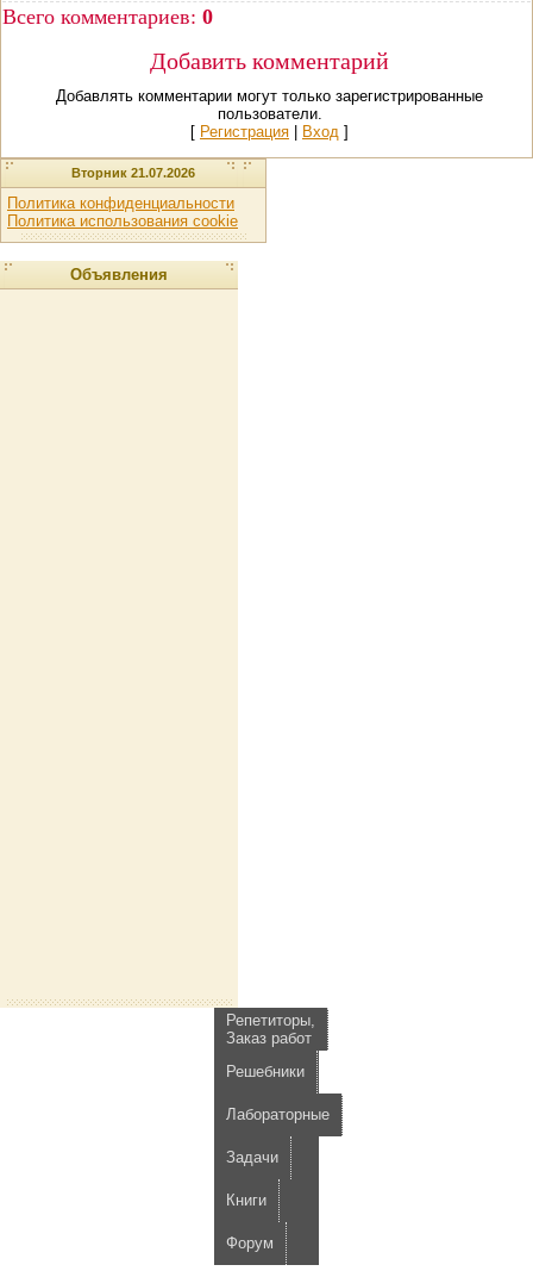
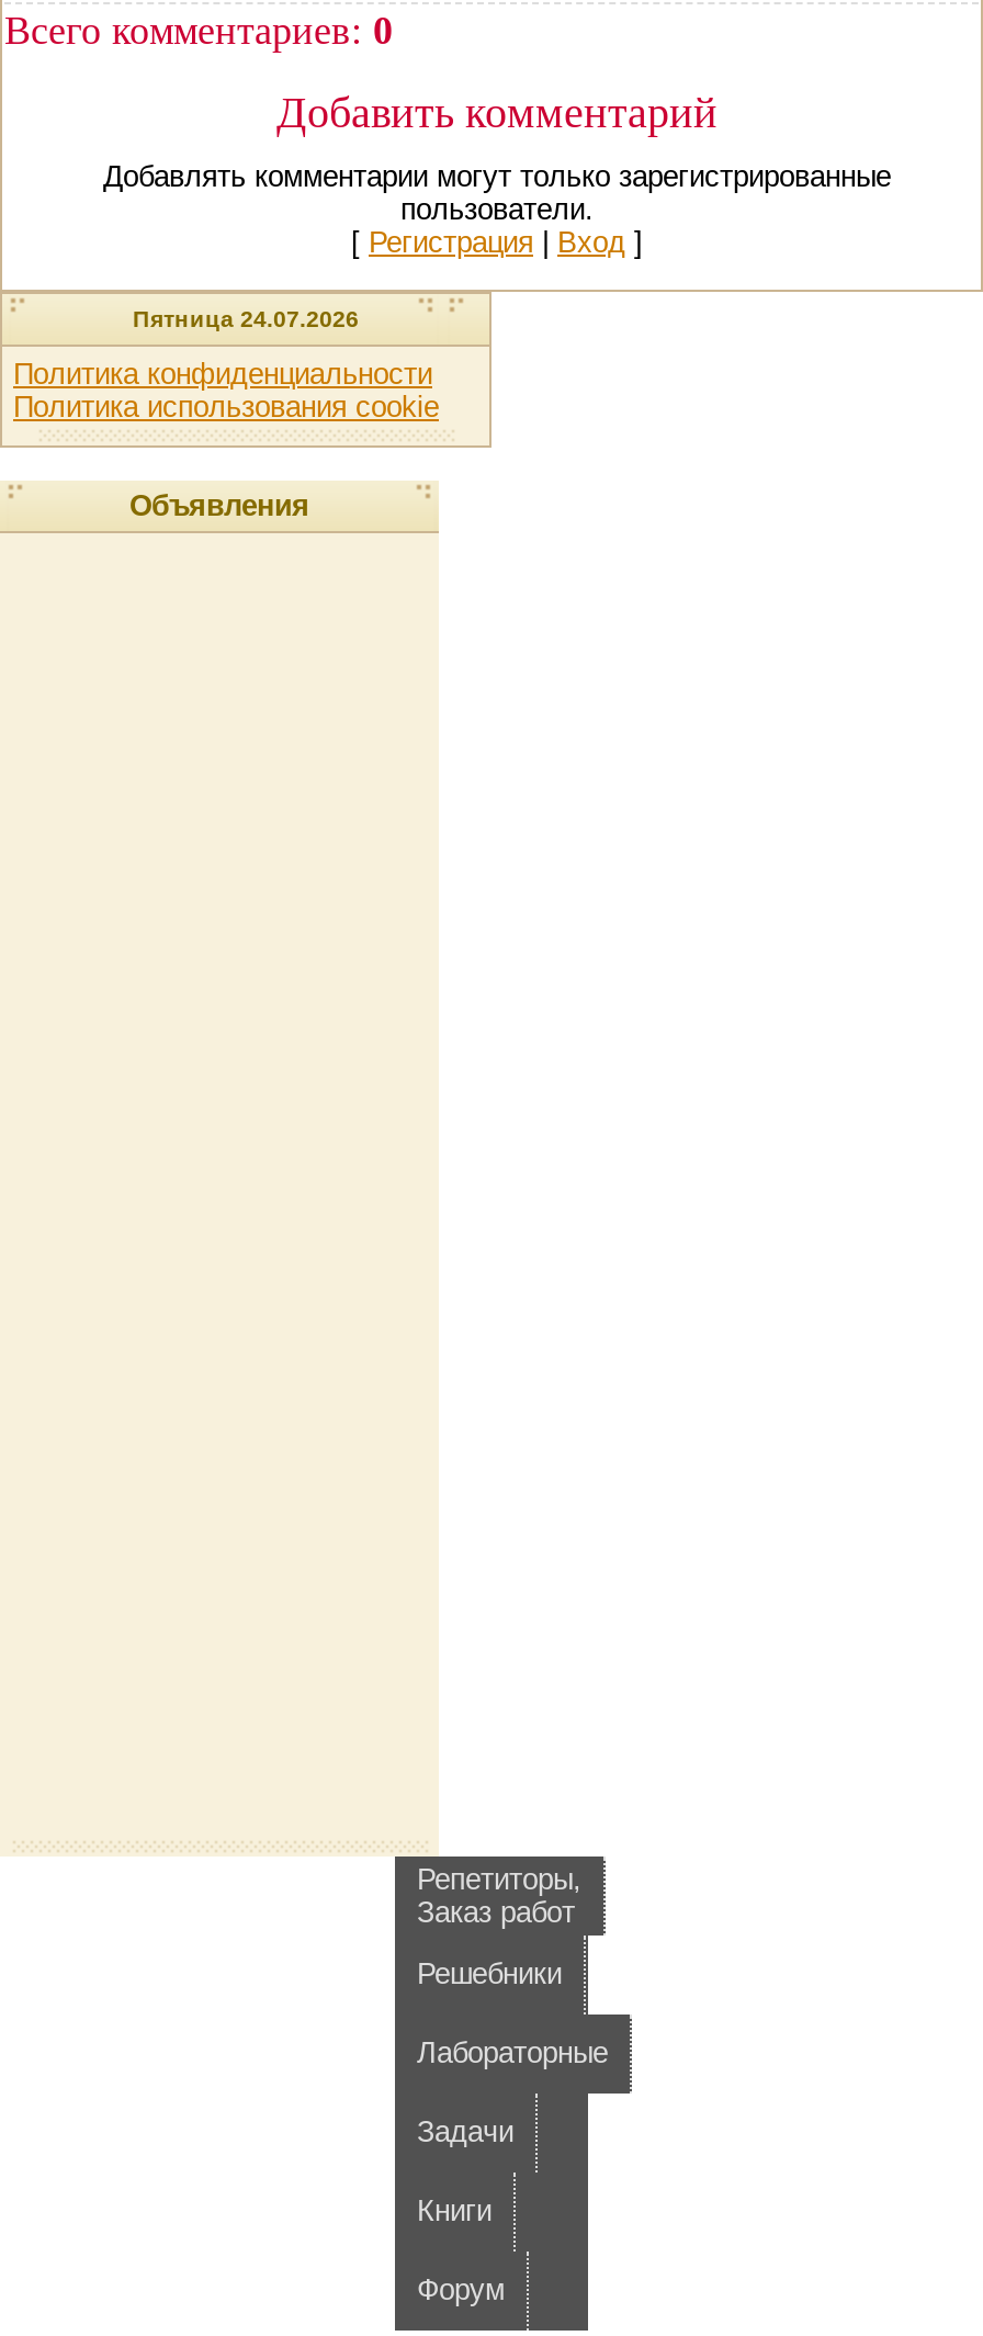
- Вторник 21.07.2026
+ Пятница 24.07.2026
